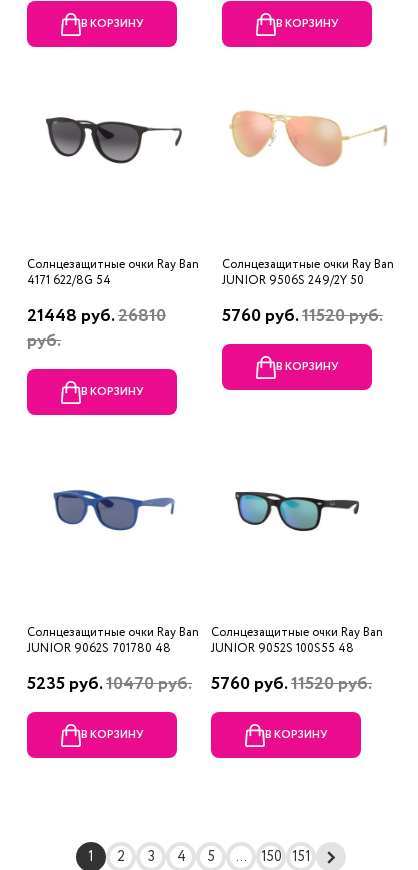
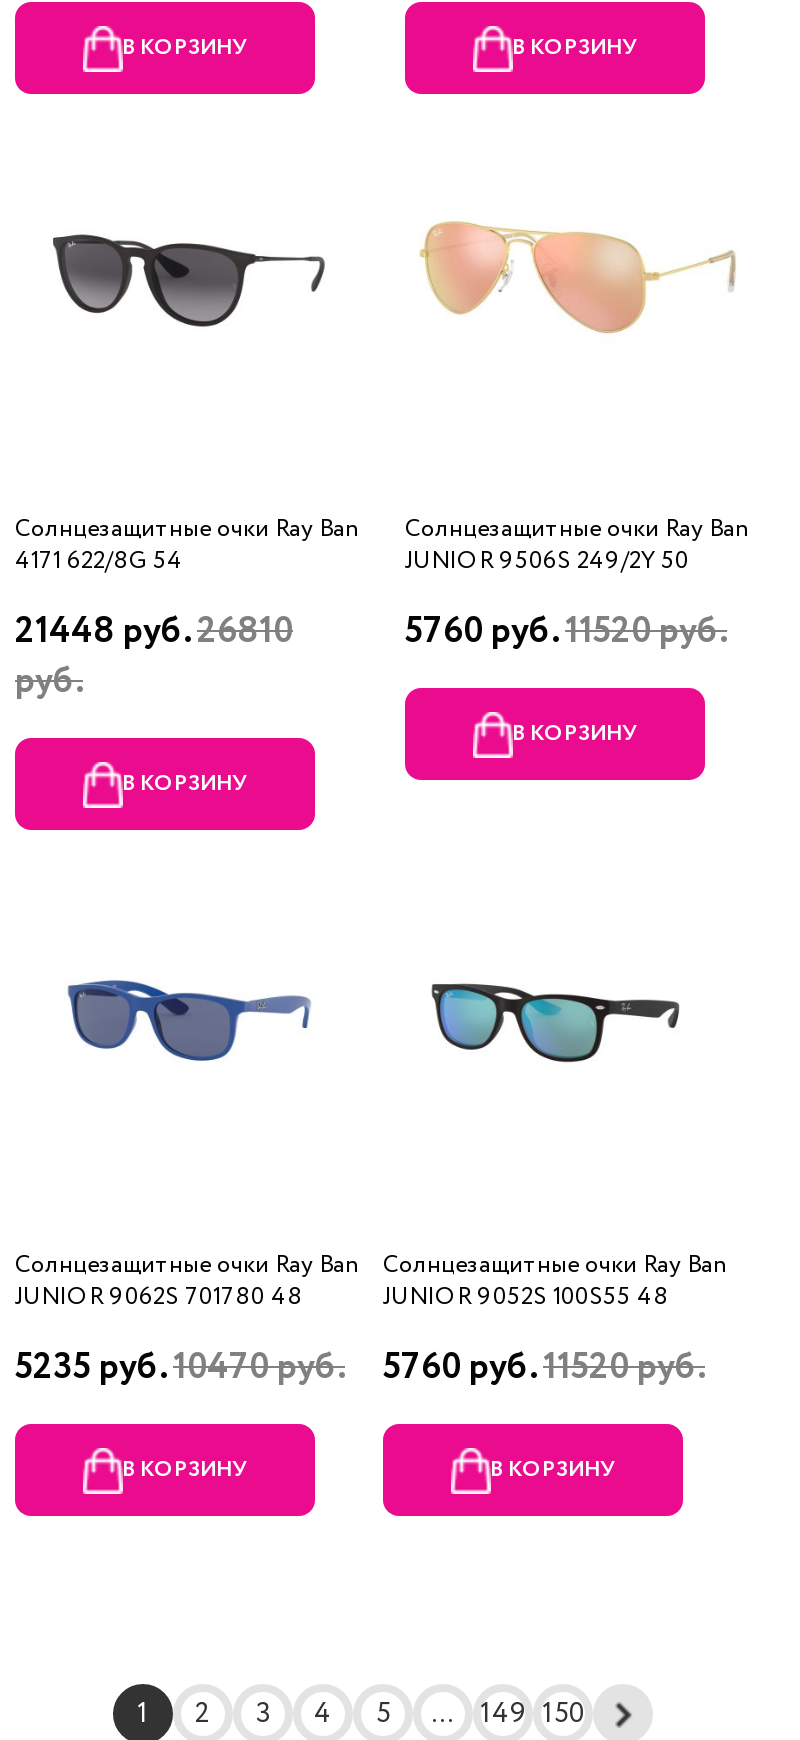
- 150 151
+ 149 150
